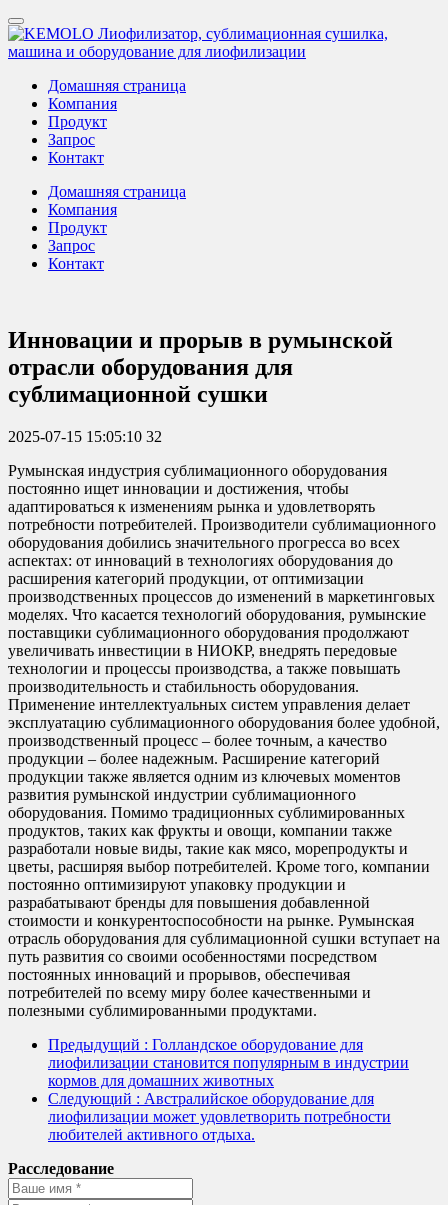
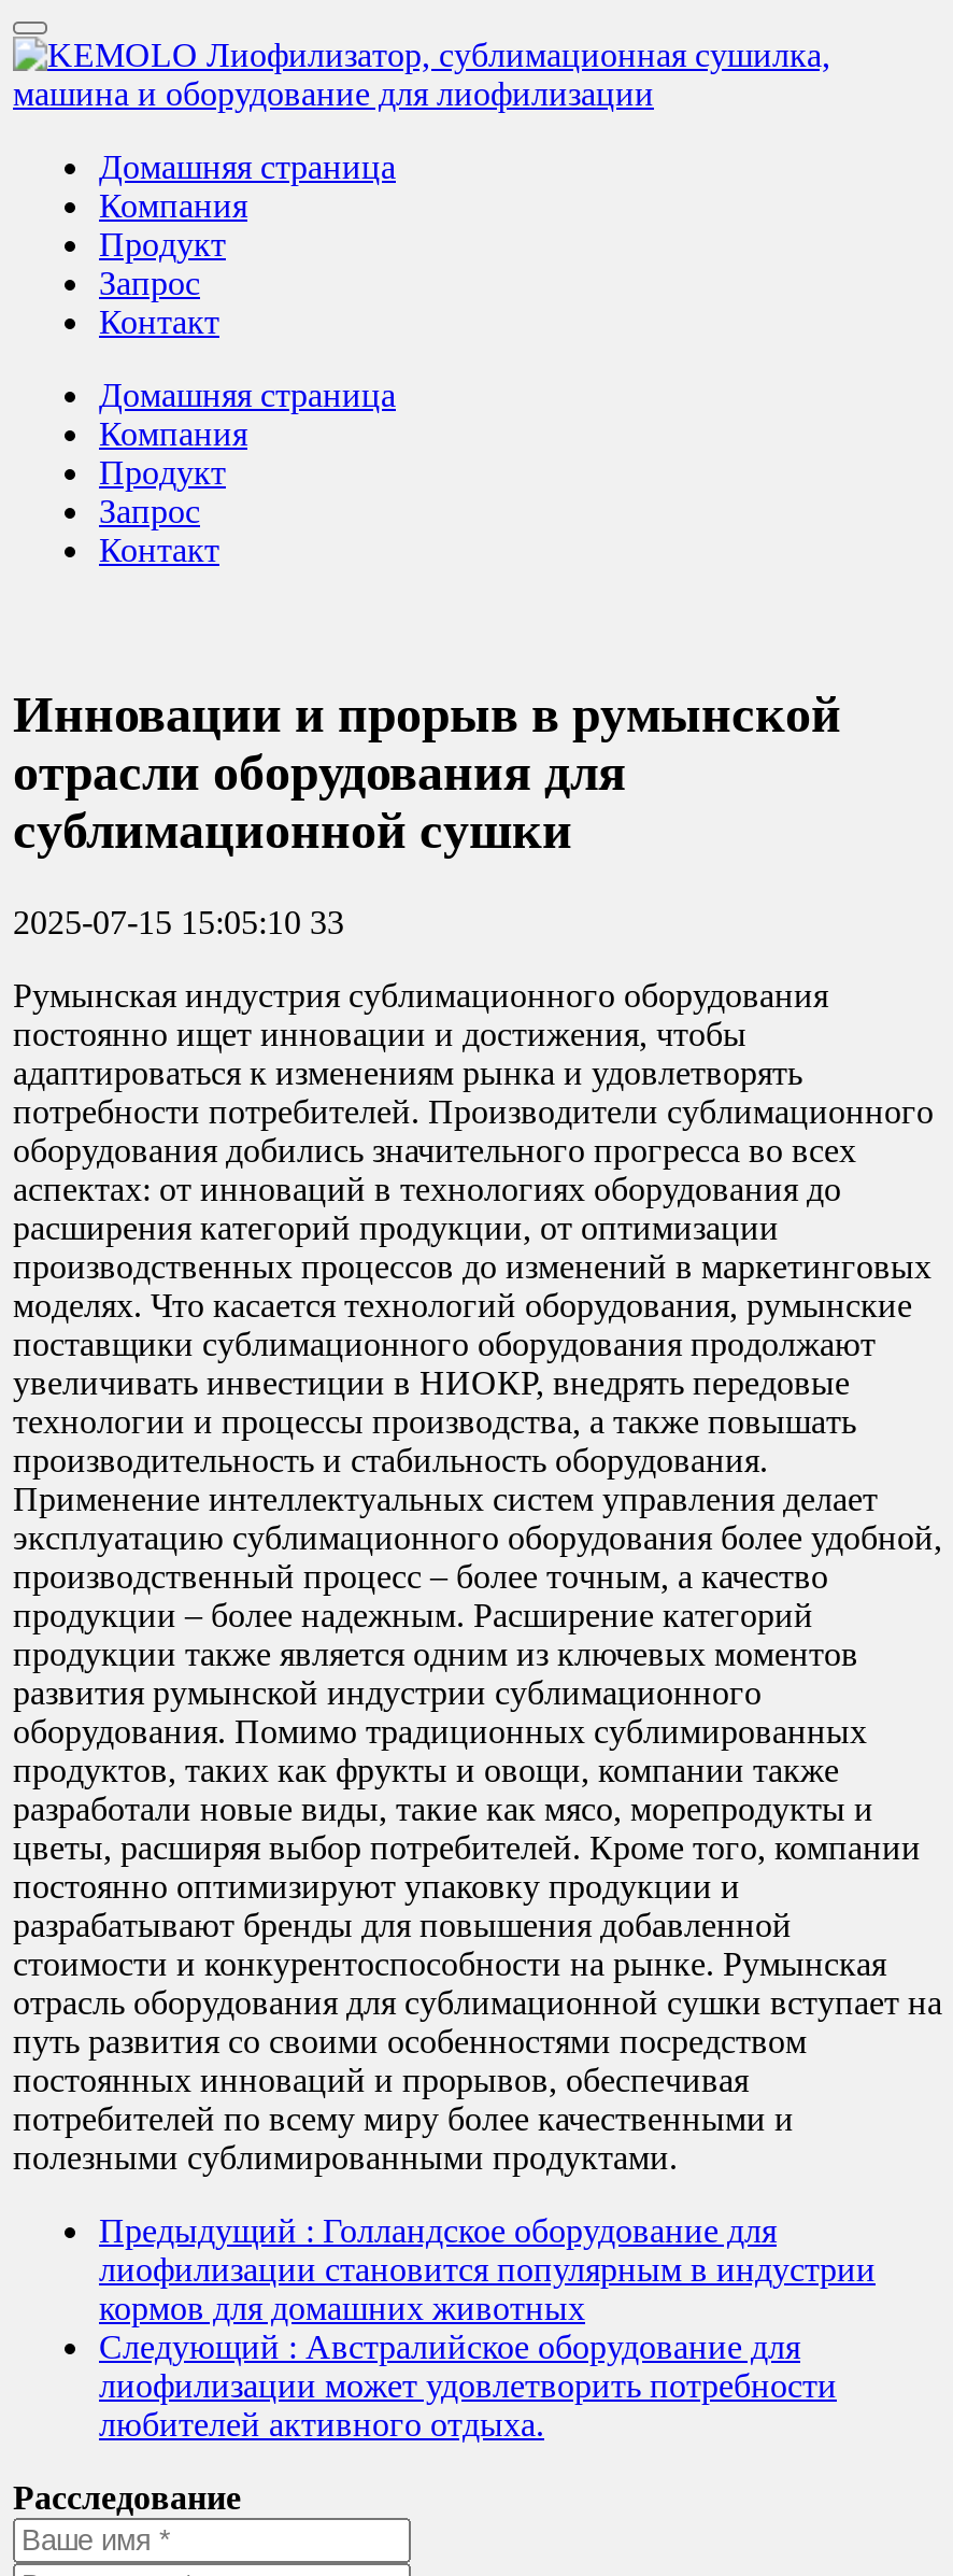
- 2025-07-15 15:05:10 32
+ 2025-07-15 15:05:10 33
